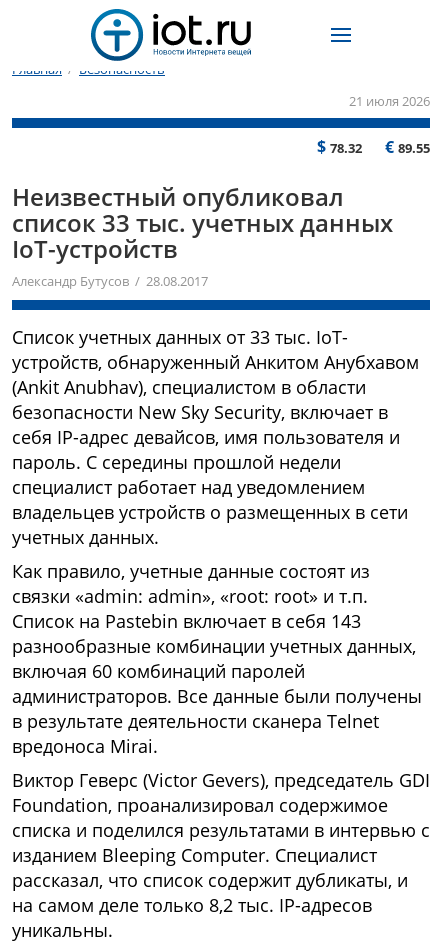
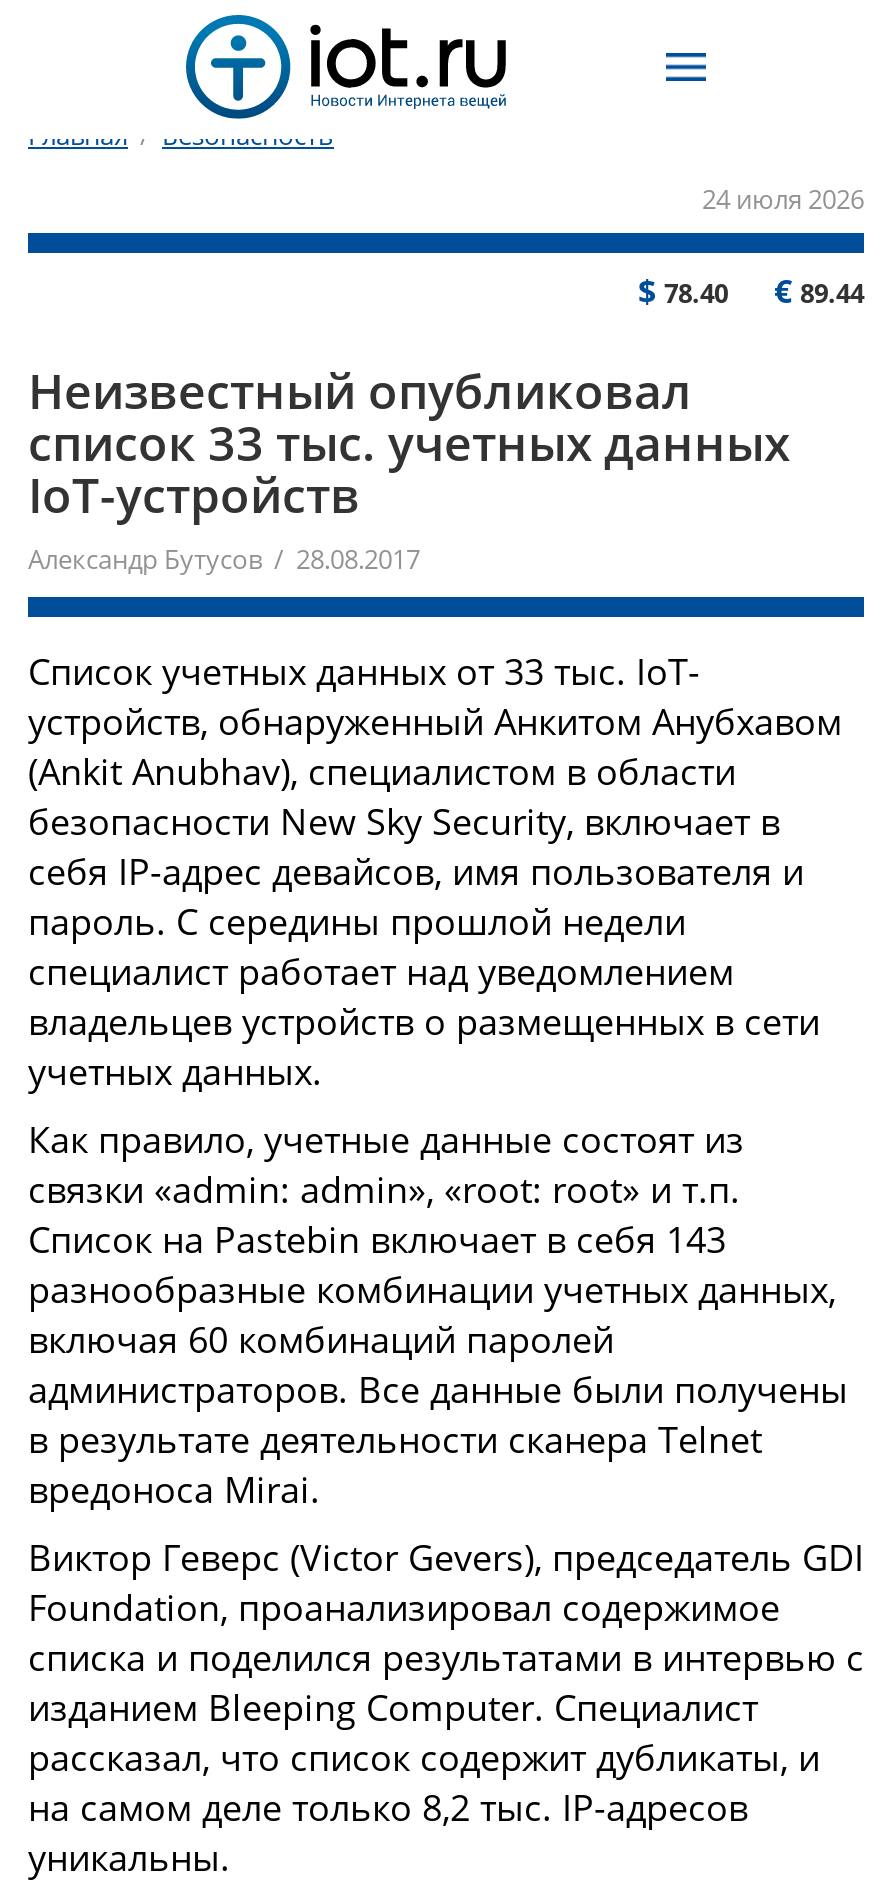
- 21 июля 2026
+ 24 июля 2026

- $78.32
+ $78.40

- €89.55
+ €89.44
